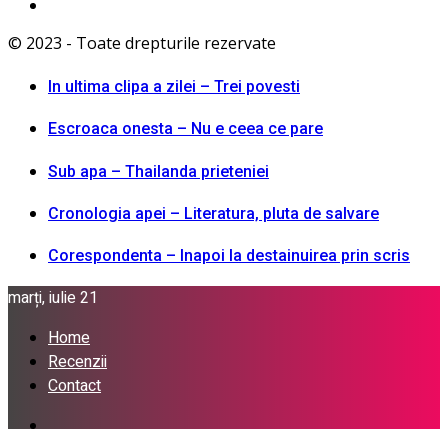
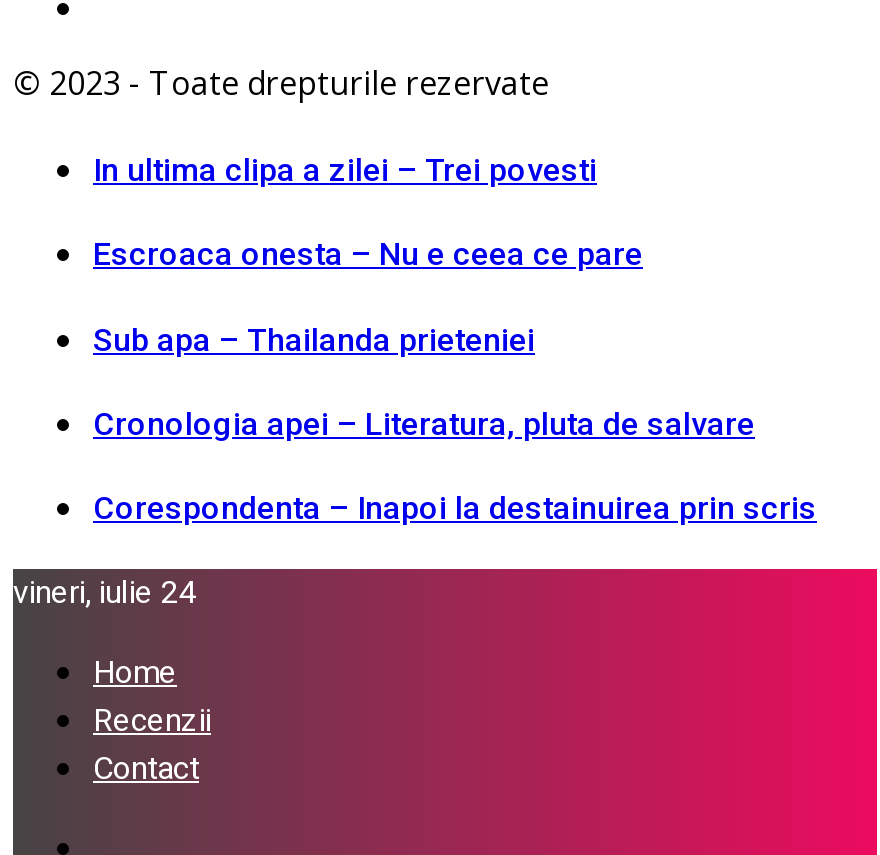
- marți, iulie 21
+ vineri, iulie 24
